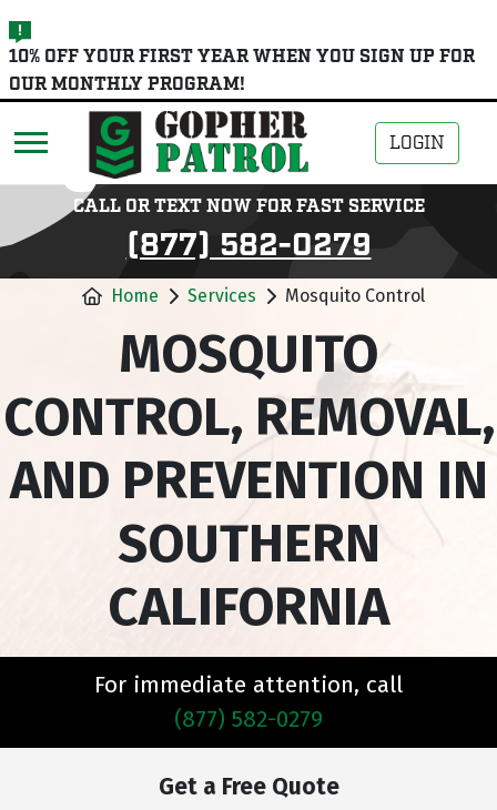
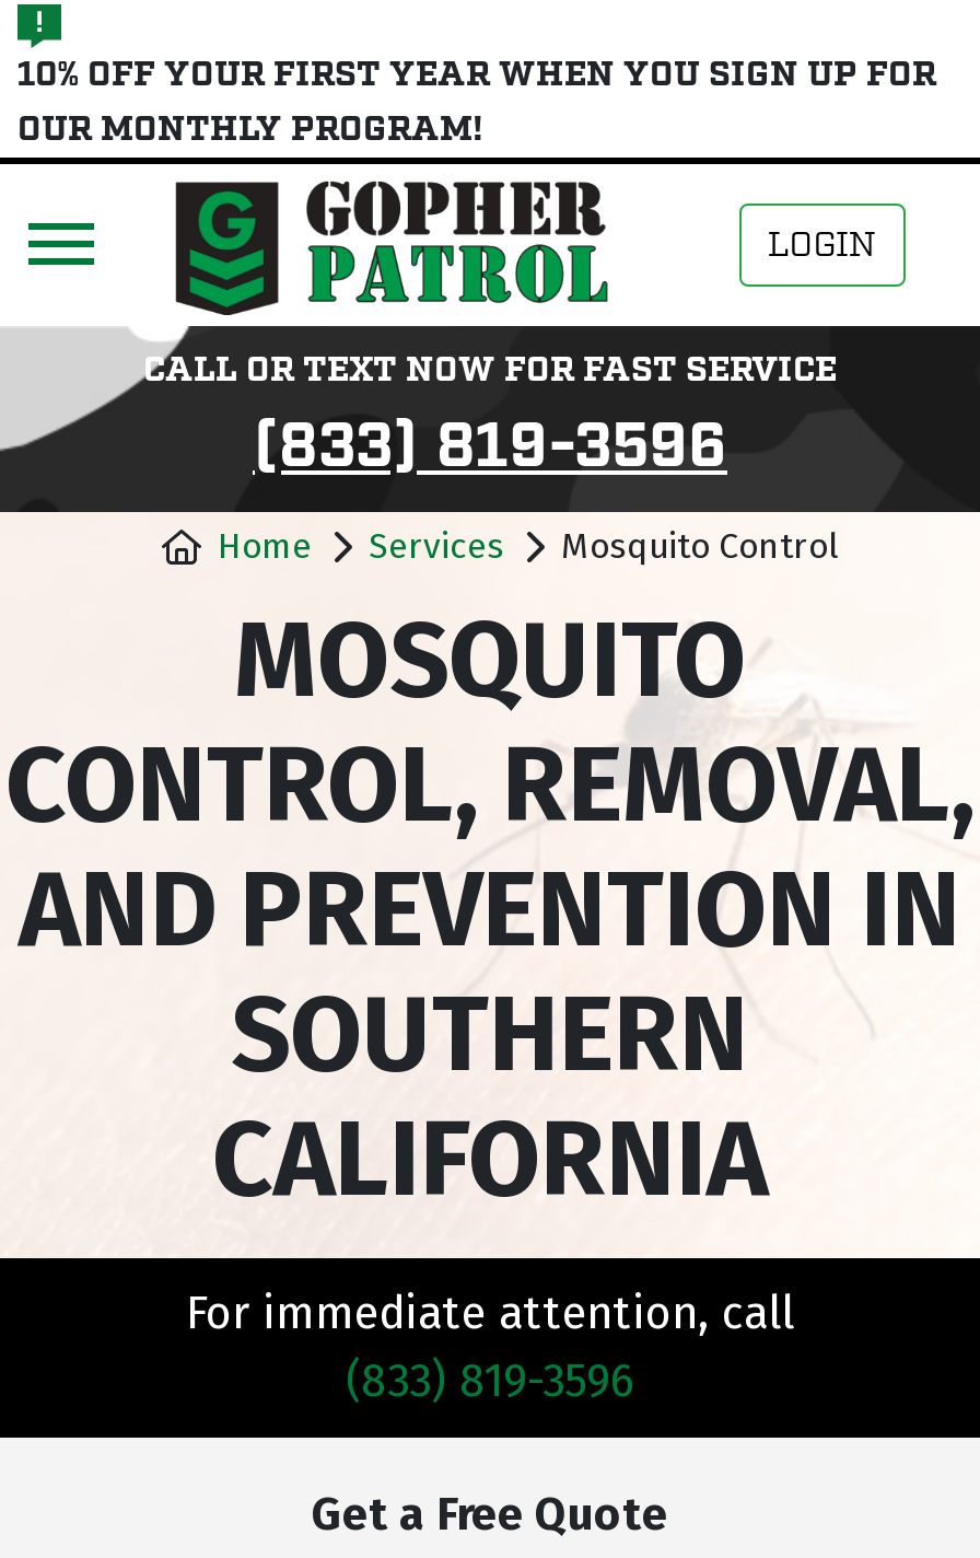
- (877) 582-0279
+ (833) 819-3596

- (877) 582-0279
+ (833) 819-3596
